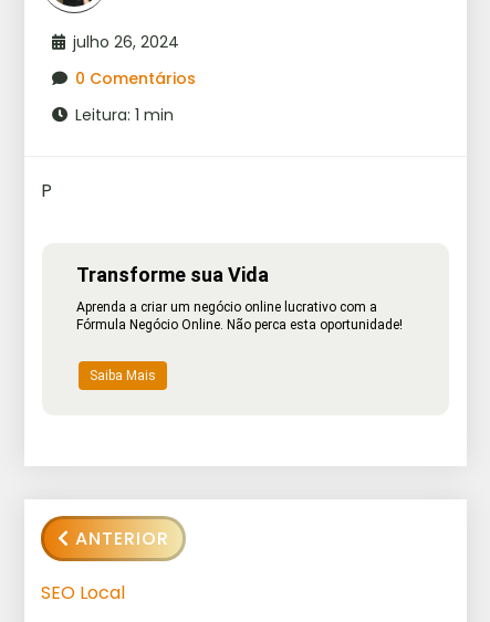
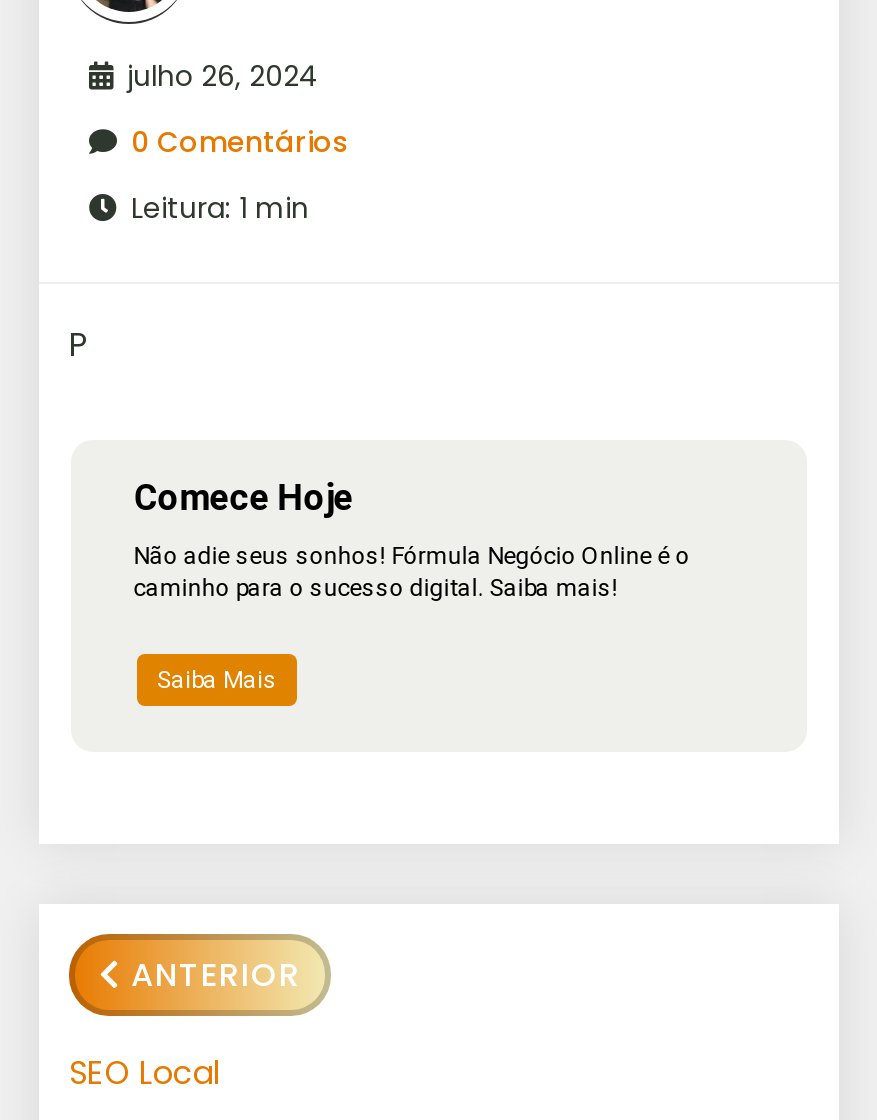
- Transforme sua Vida
+ Comece Hoje

- Aprenda a criar um negócio online lucrativo com a
- Fórmula Negócio Online. Não perca esta oportunidade!
+ Não adie seus sonhos! Fórmula Negócio Online é o
+ caminho para o sucesso digital. Saiba mais!
